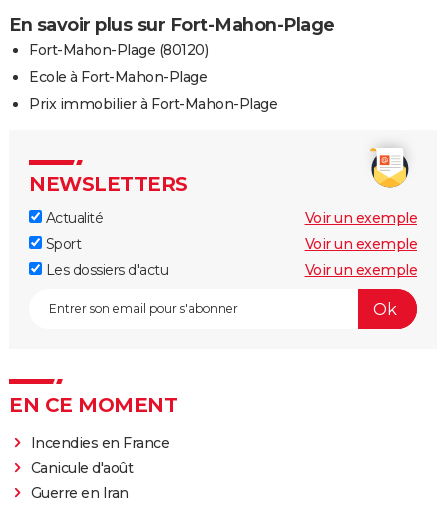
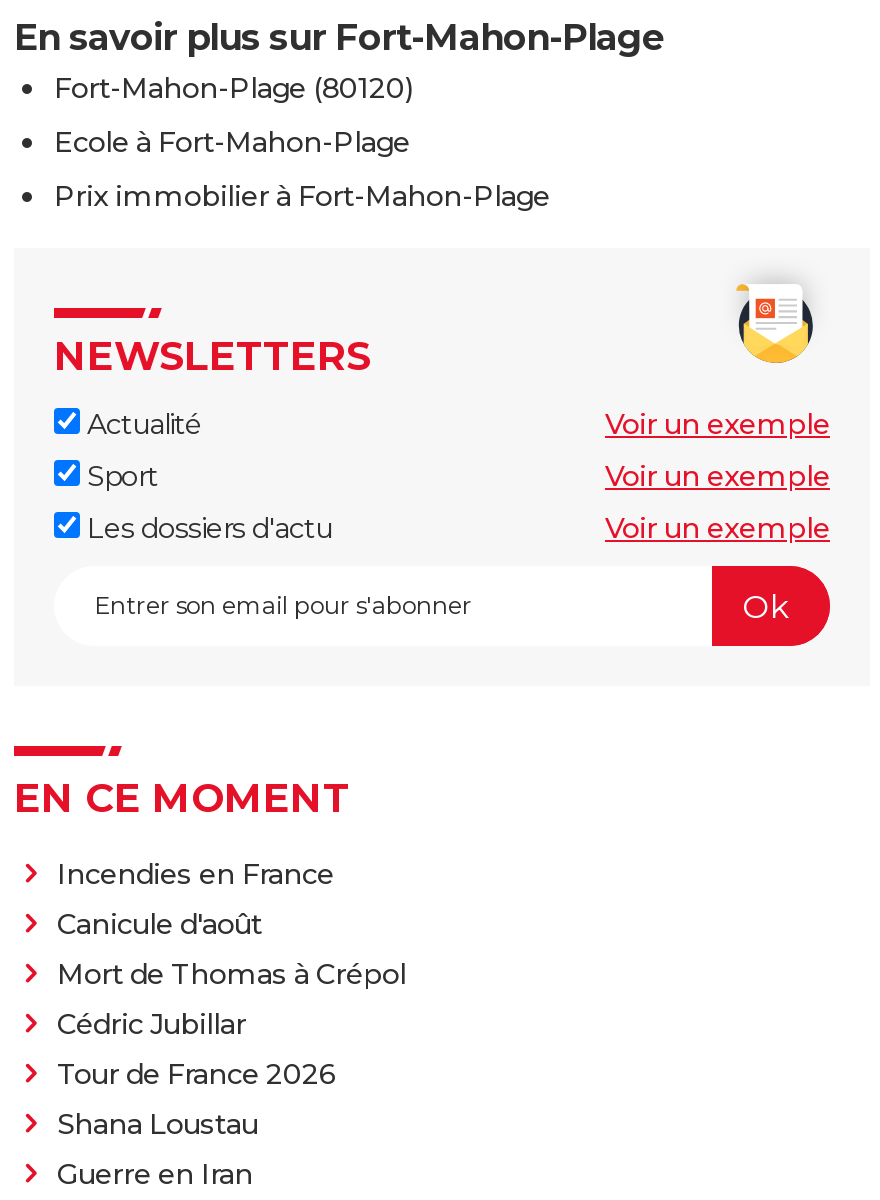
+ Mort de Thomas à Crépol
+ Cédric Jubillar
+ Tour de France 2026
+ Shana Loustau
